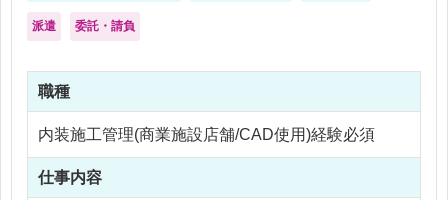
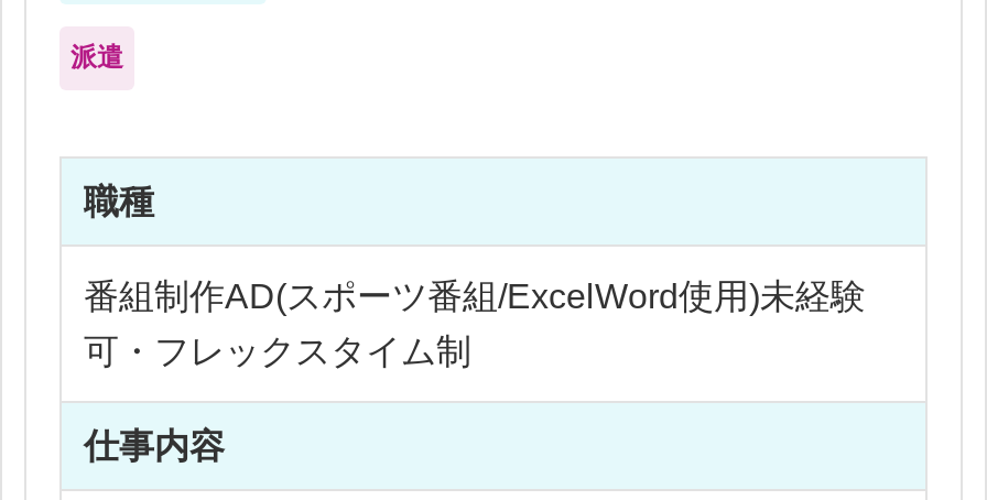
- 委託・請負

- 内装施工管理(商業施設店舗/CAD使用)経験必須
+ 番組制作AD(スポーツ番組/ExcelWord使用)未経験
+ 可・フレックスタイム制
